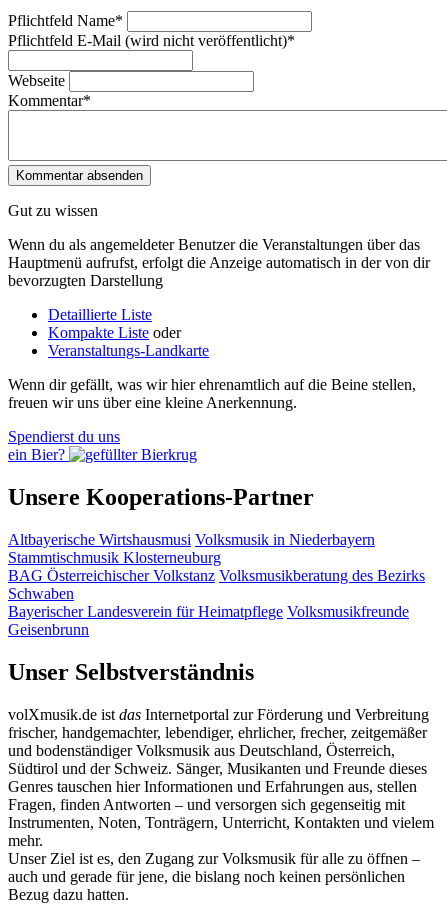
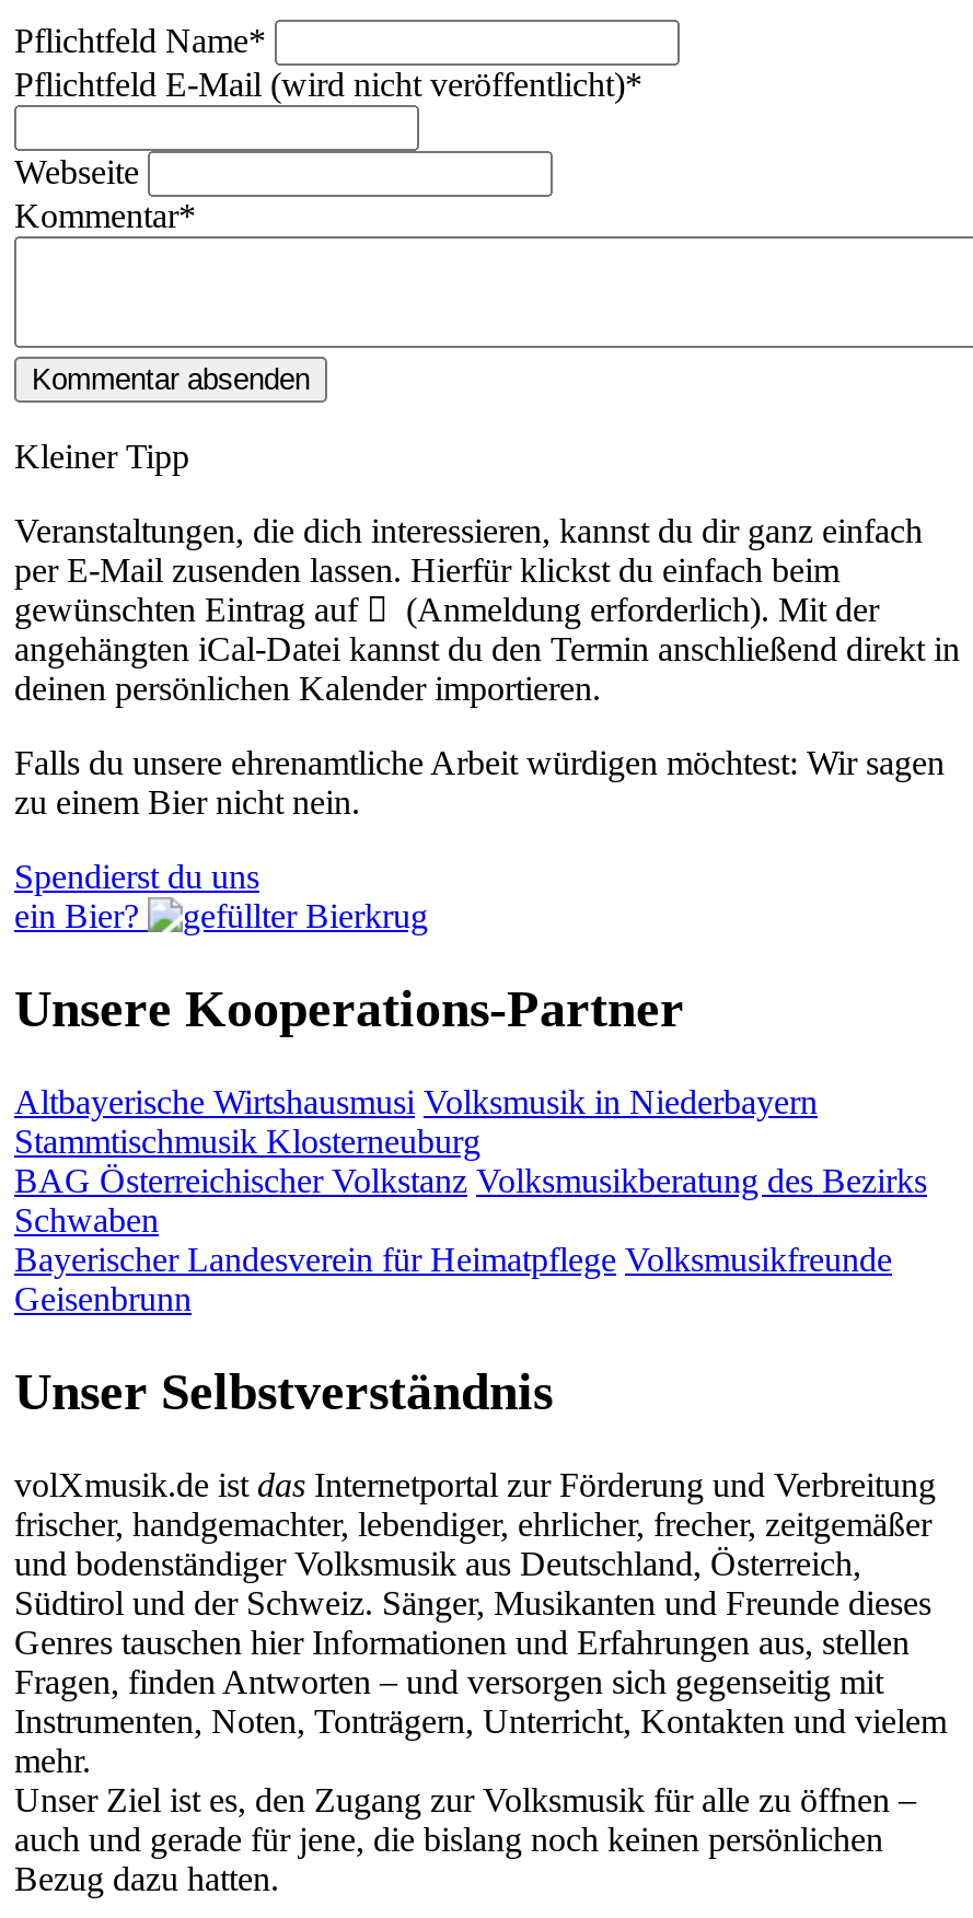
- Gut zu wissen
- Wenn du als angemeldeter Benutzer die Veranstaltungen über das
- Hauptmenü aufrufst, erfolgt die Anzeige automatisch in der von dir
- bevorzugten Darstellung
- Detaillierte Liste
- Kompakte Liste oder
- Veranstaltungs-Landkarte
- Wenn dir gefällt, was wir hier ehrenamtlich auf die Beine stellen,
- freuen wir uns über eine kleine Anerkennung.
+ Kleiner Tipp
+ Veranstaltungen, die dich interessieren, kannst du dir ganz einfach
+ per E‑Mail zusenden lassen. Hierfür klickst du einfach beim
+ gewünschten Eintrag auf
+ (Anmeldung erforderlich). Mit der
+ angehängten iCal-Datei kannst du den Termin anschließend direkt in
+ deinen persönlichen Kalender importieren.
+ Falls du unsere ehrenamtliche Arbeit würdigen möchtest: Wir sagen
+ zu einem Bier nicht nein.
